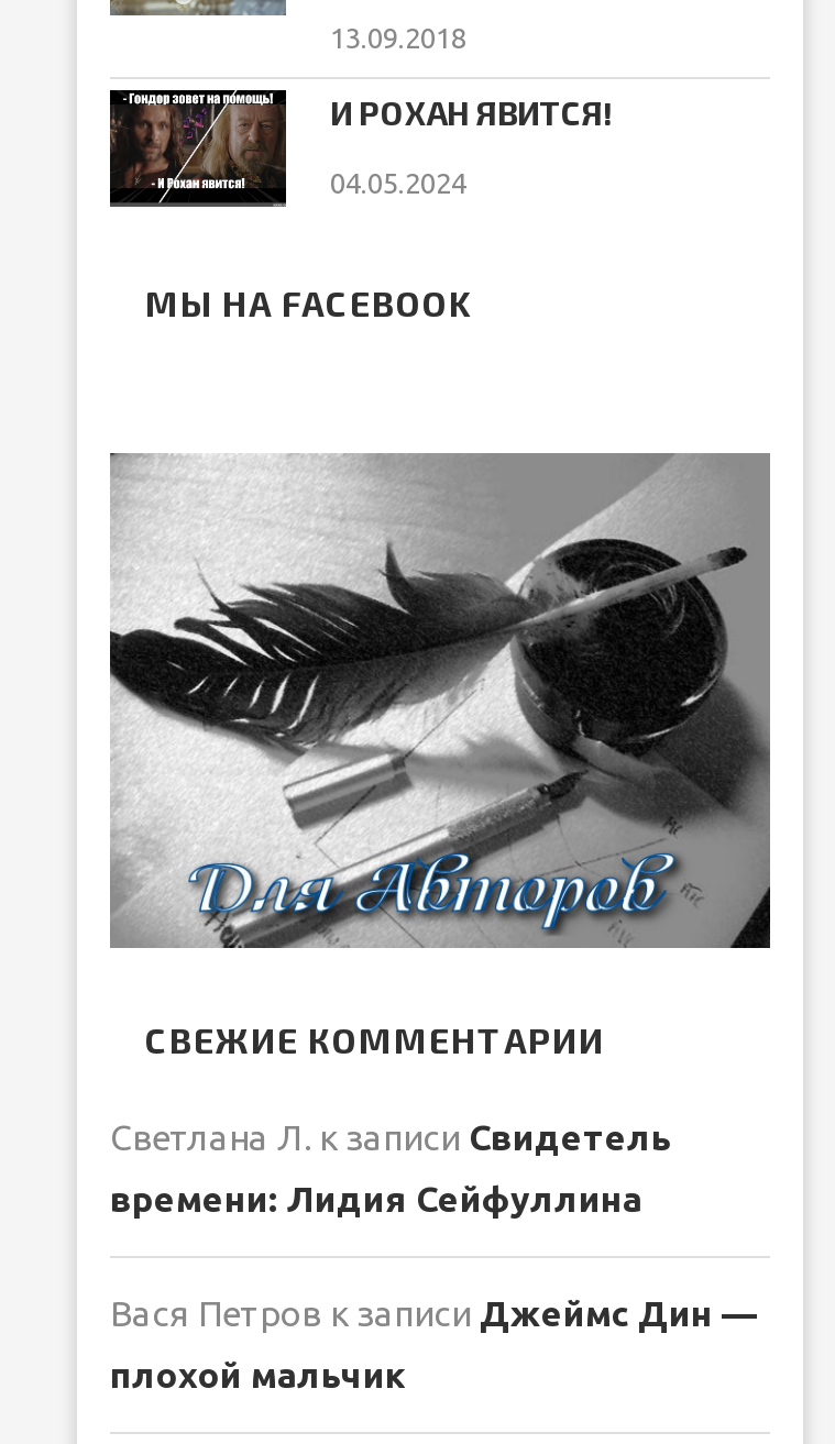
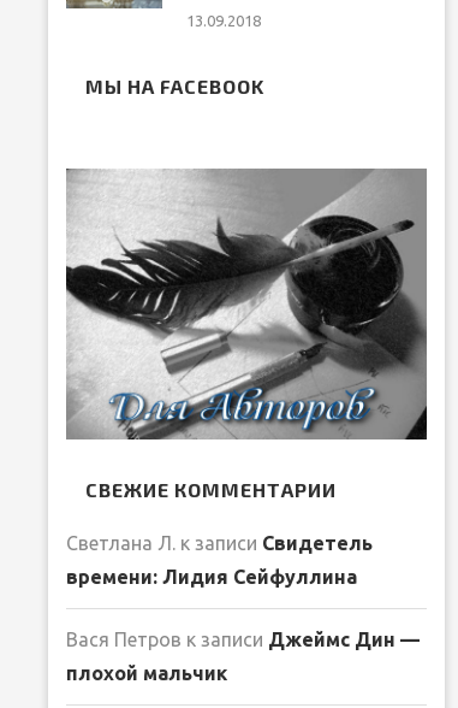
- [image]
- И РОХАН ЯВИТСЯ!
- 04.05.2024
